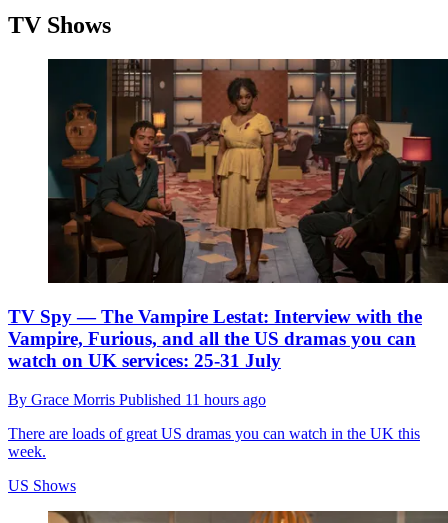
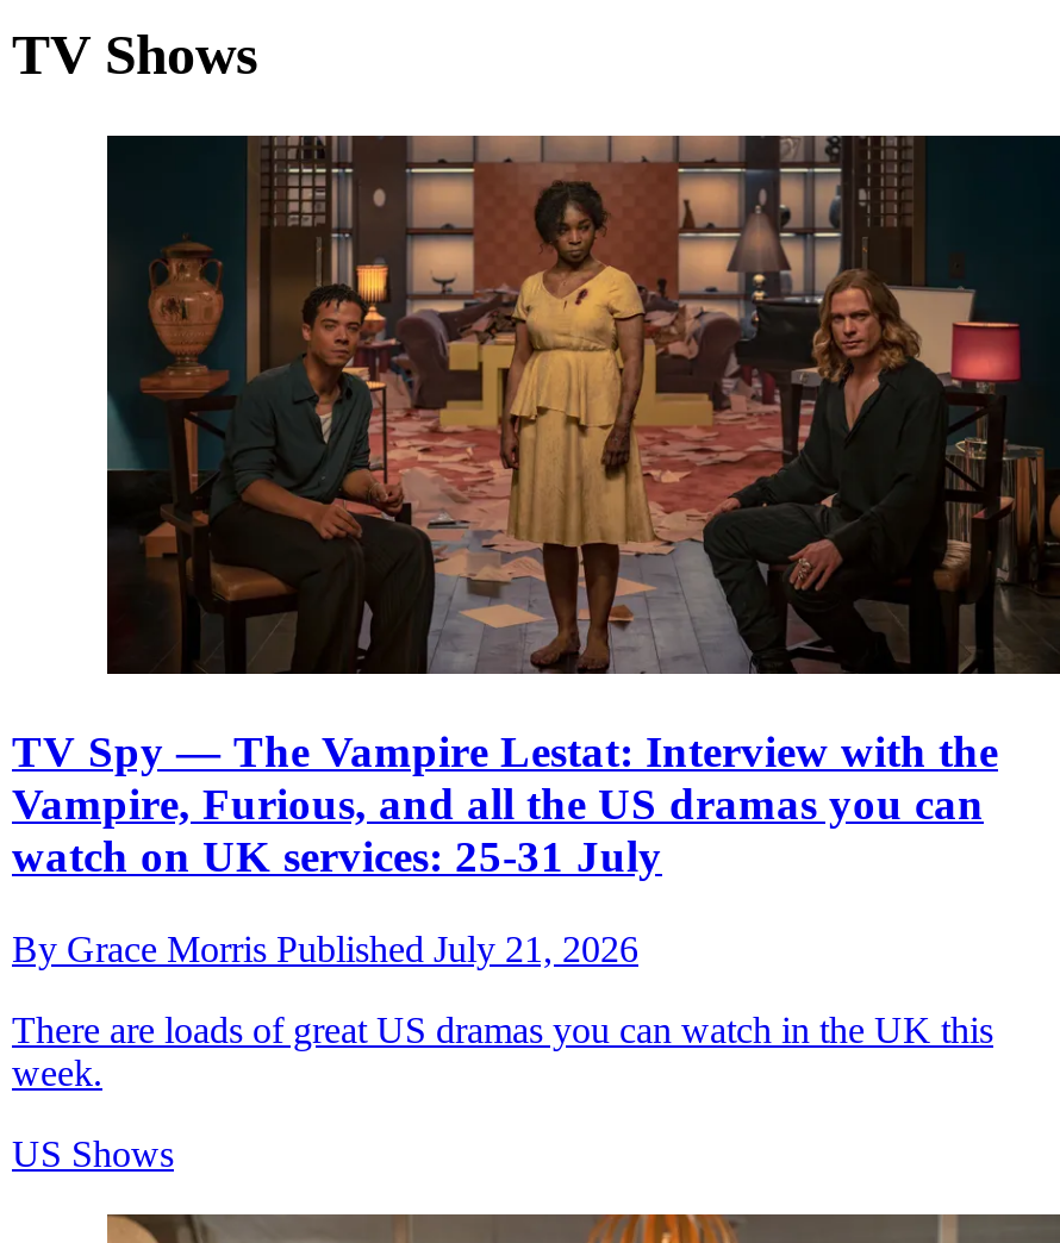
- By Grace Morris Published 11 hours ago
+ By Grace Morris Published July 21, 2026
